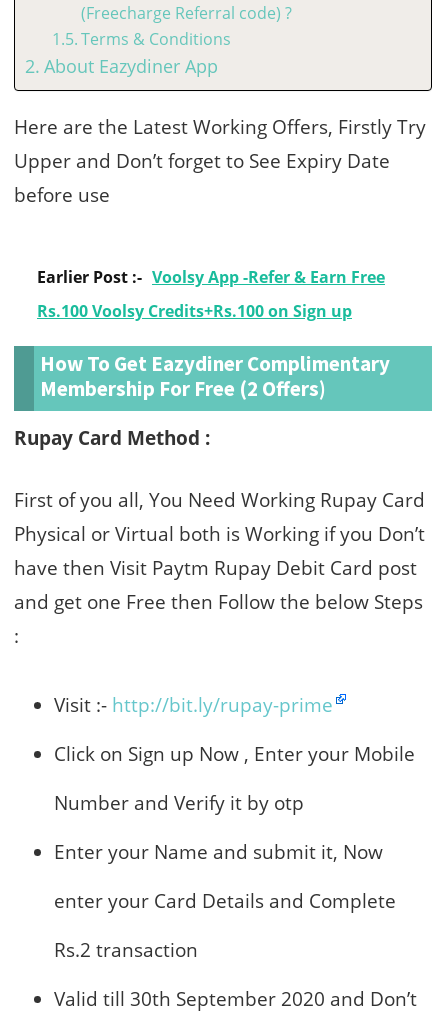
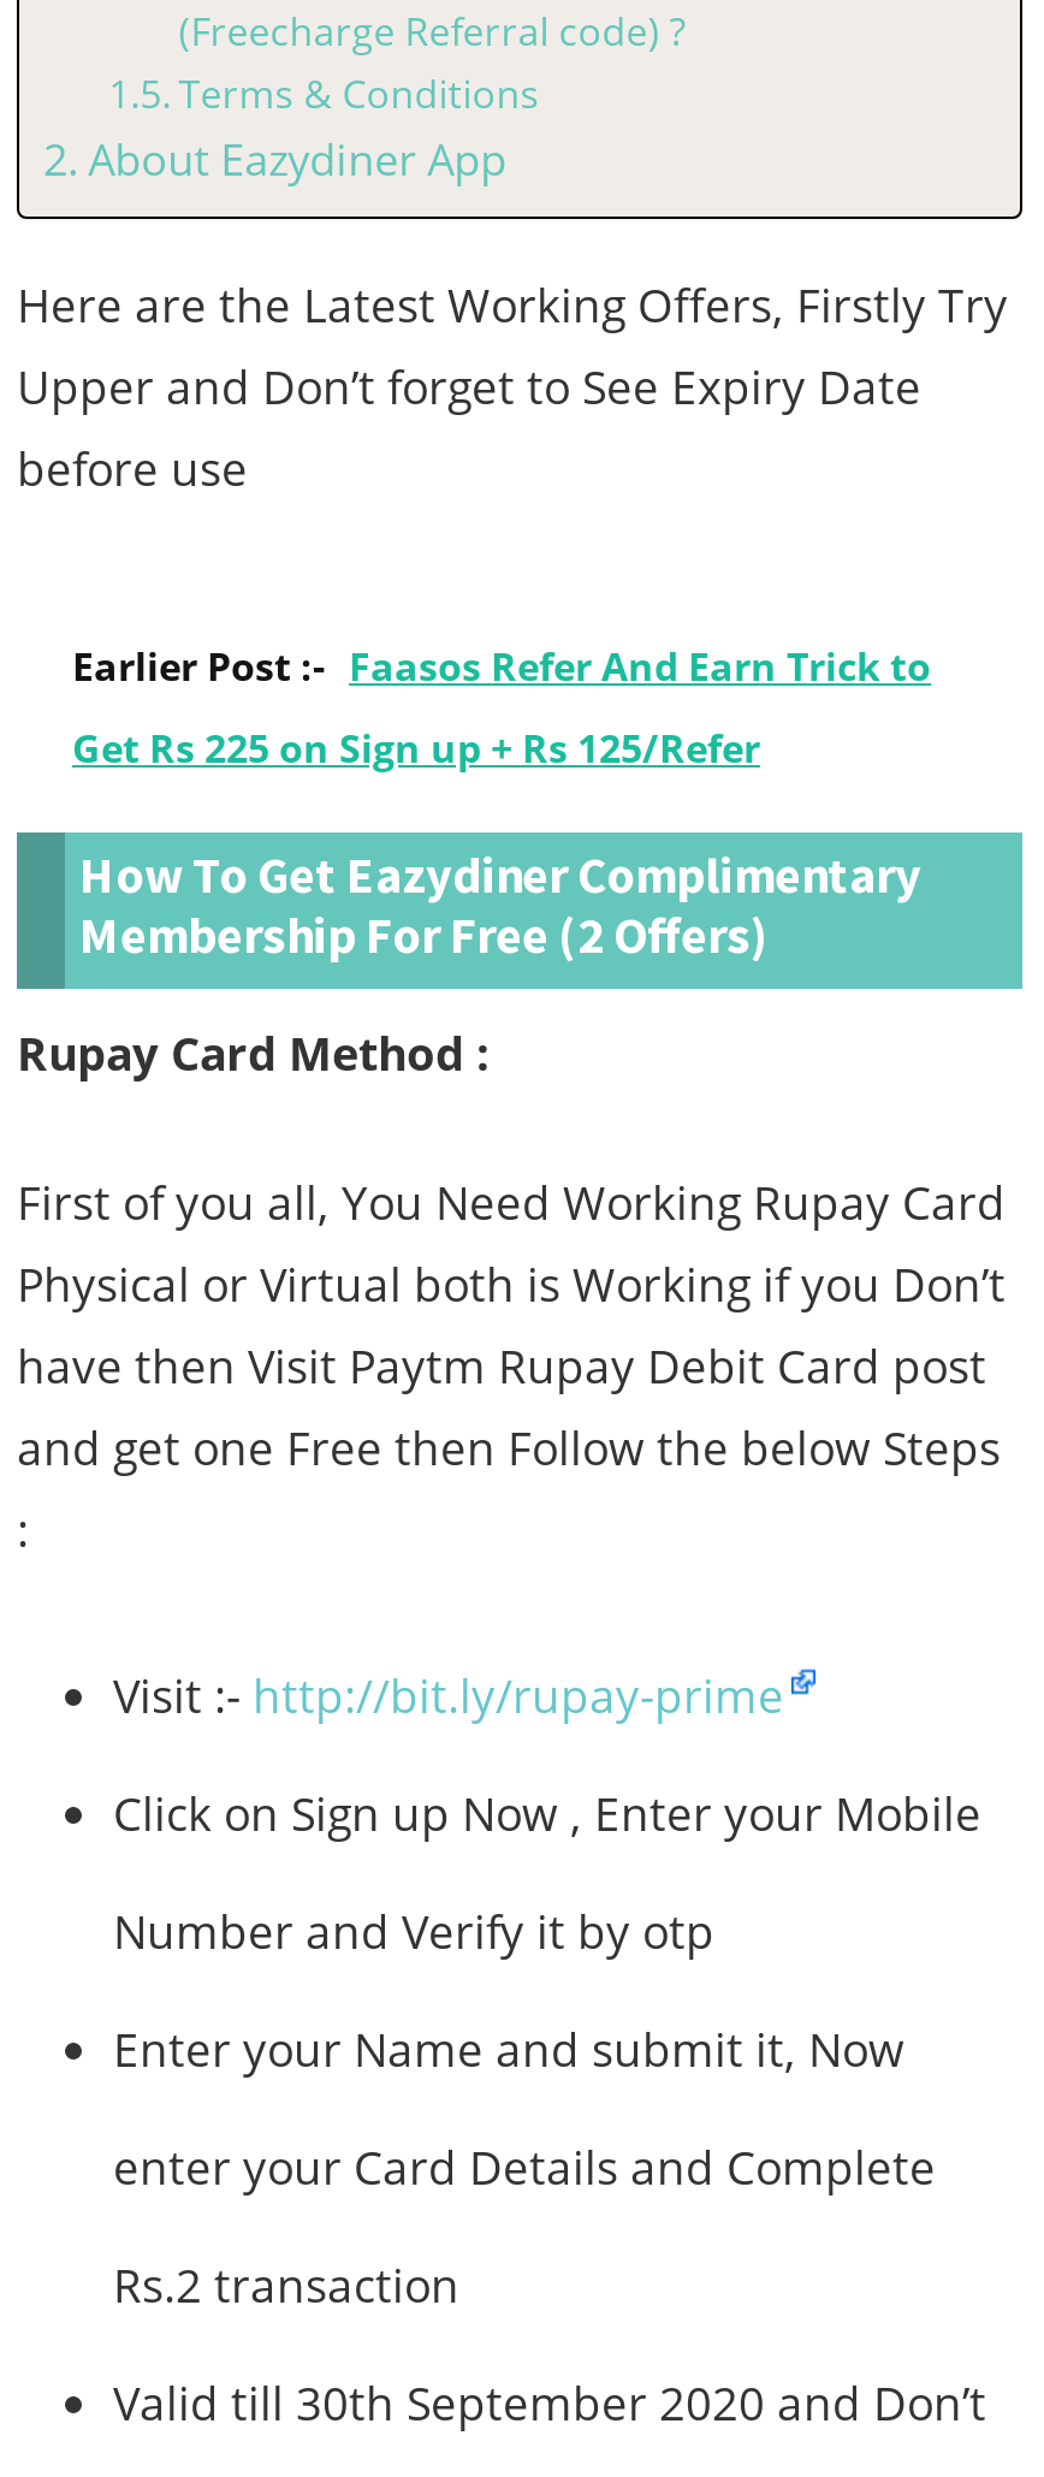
- Earlier Post :- Voolsy App -Refer & Earn Free
+ Earlier Post :- Faasos Refer And Earn Trick to

- Rs.100 Voolsy Credits+Rs.100 on Sign up
+ Get Rs 225 on Sign up + Rs 125/Refer
